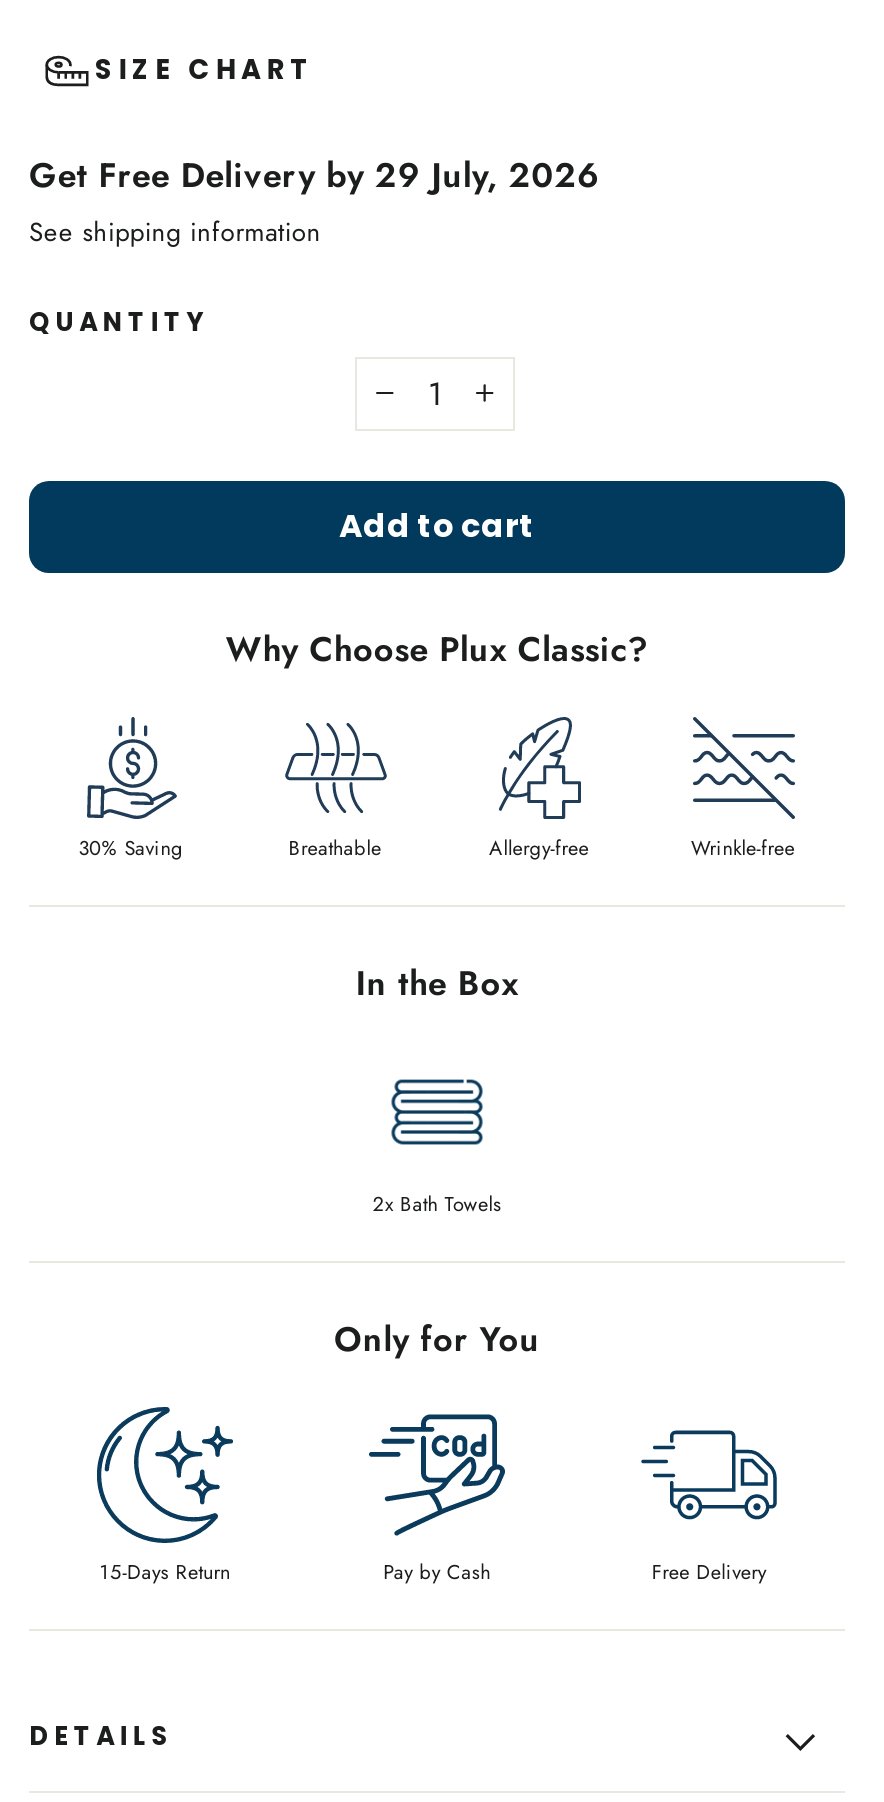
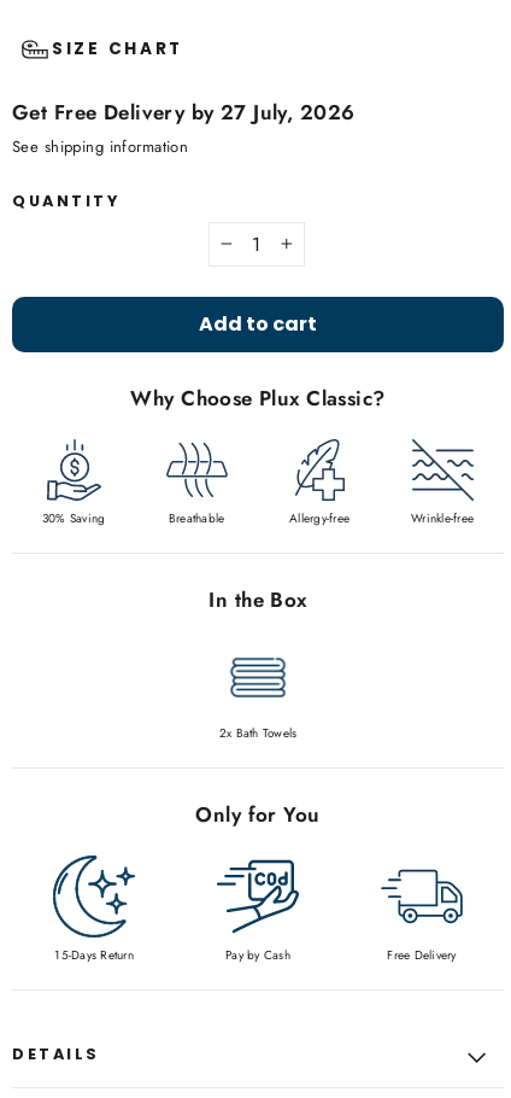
- Get Free Delivery by 29 July, 2026
+ Get Free Delivery by 27 July, 2026
